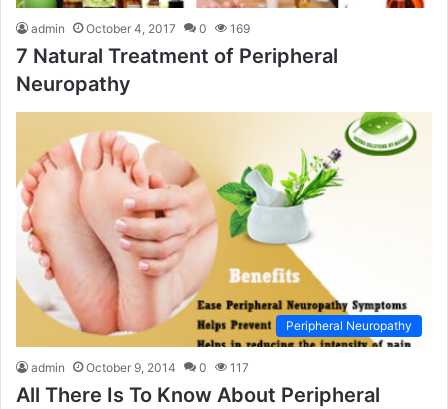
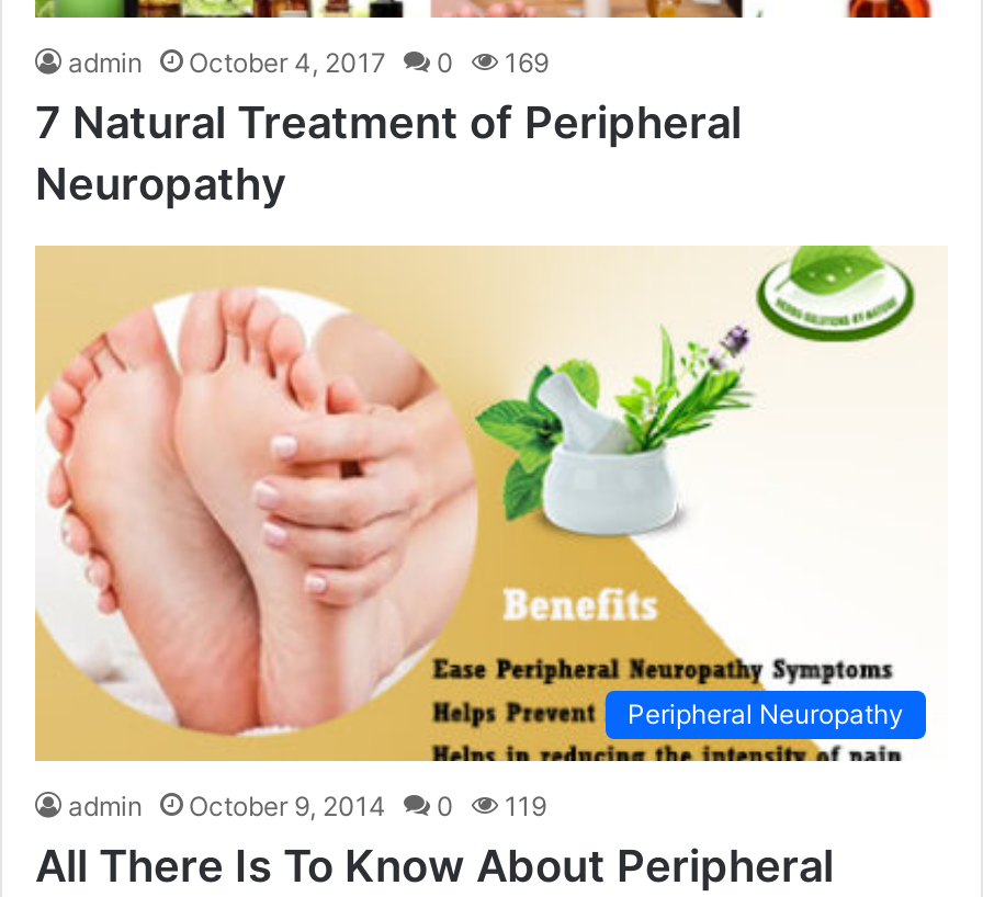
- admin October 9, 2014 0 117
+ admin October 9, 2014 0 119
